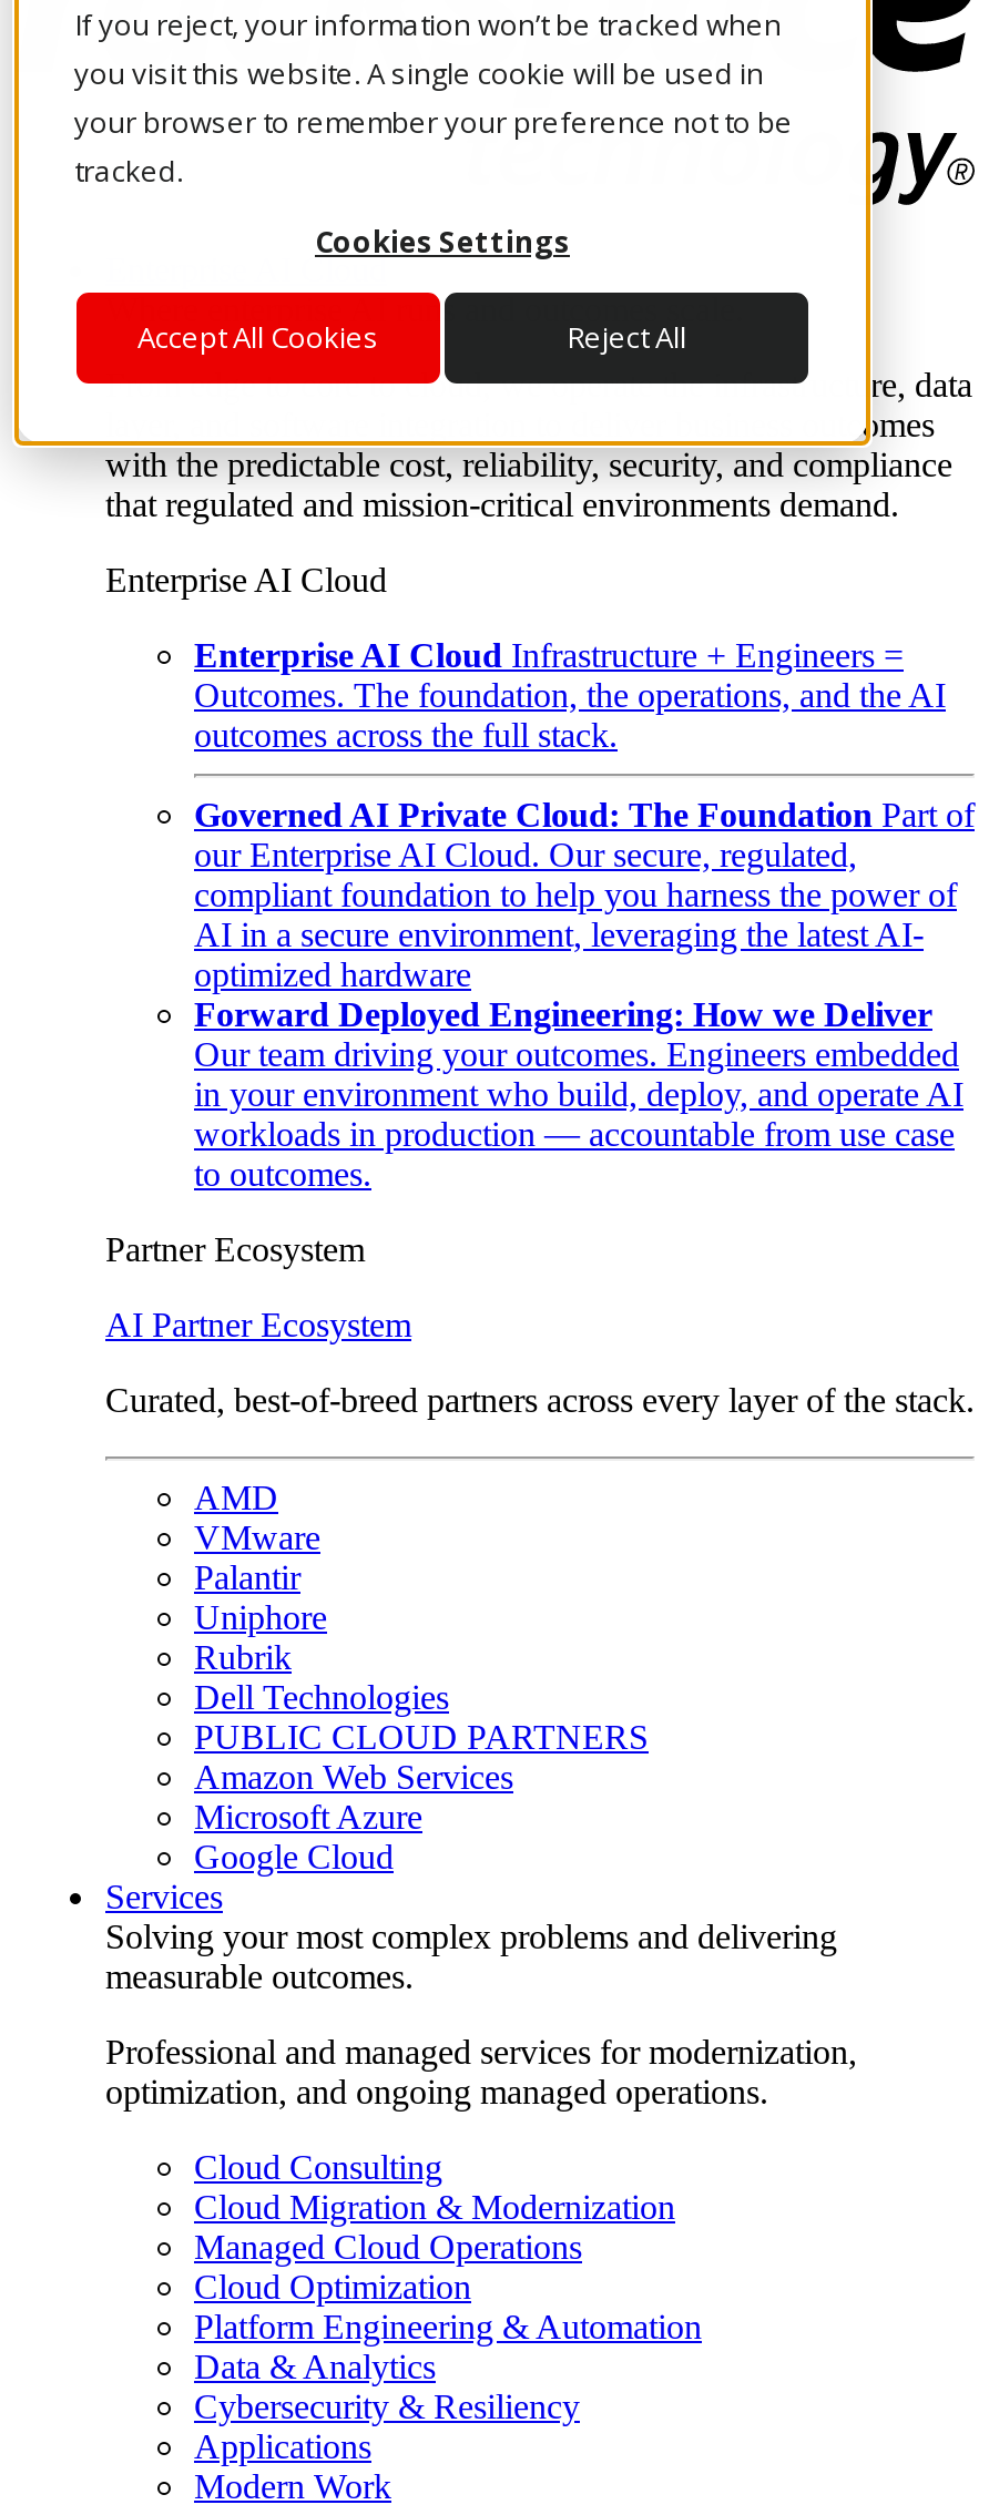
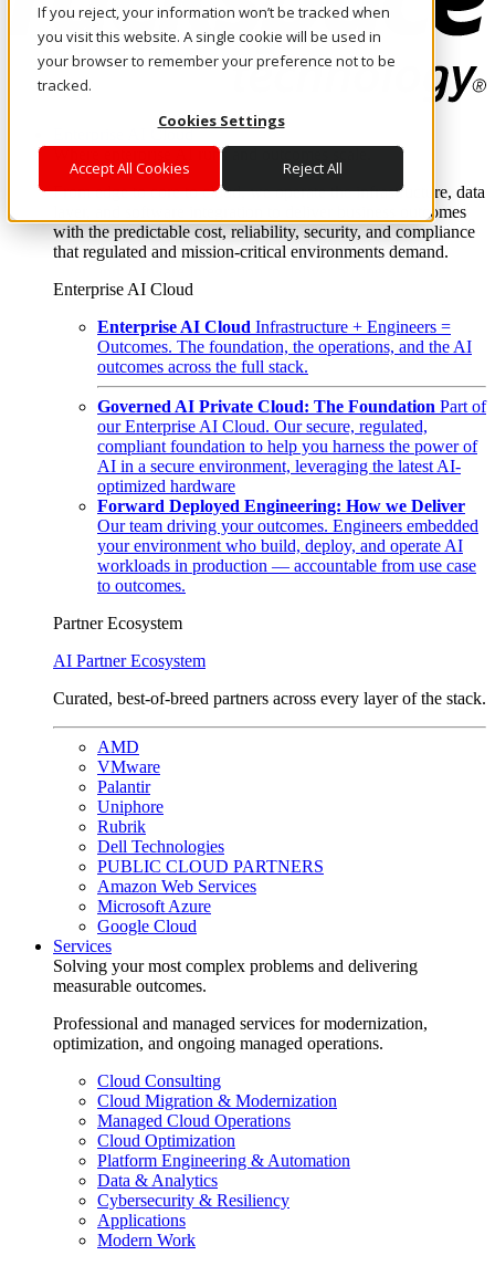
- in your environment who build, deploy, and operate AI
+ your environment who build, deploy, and operate AI
